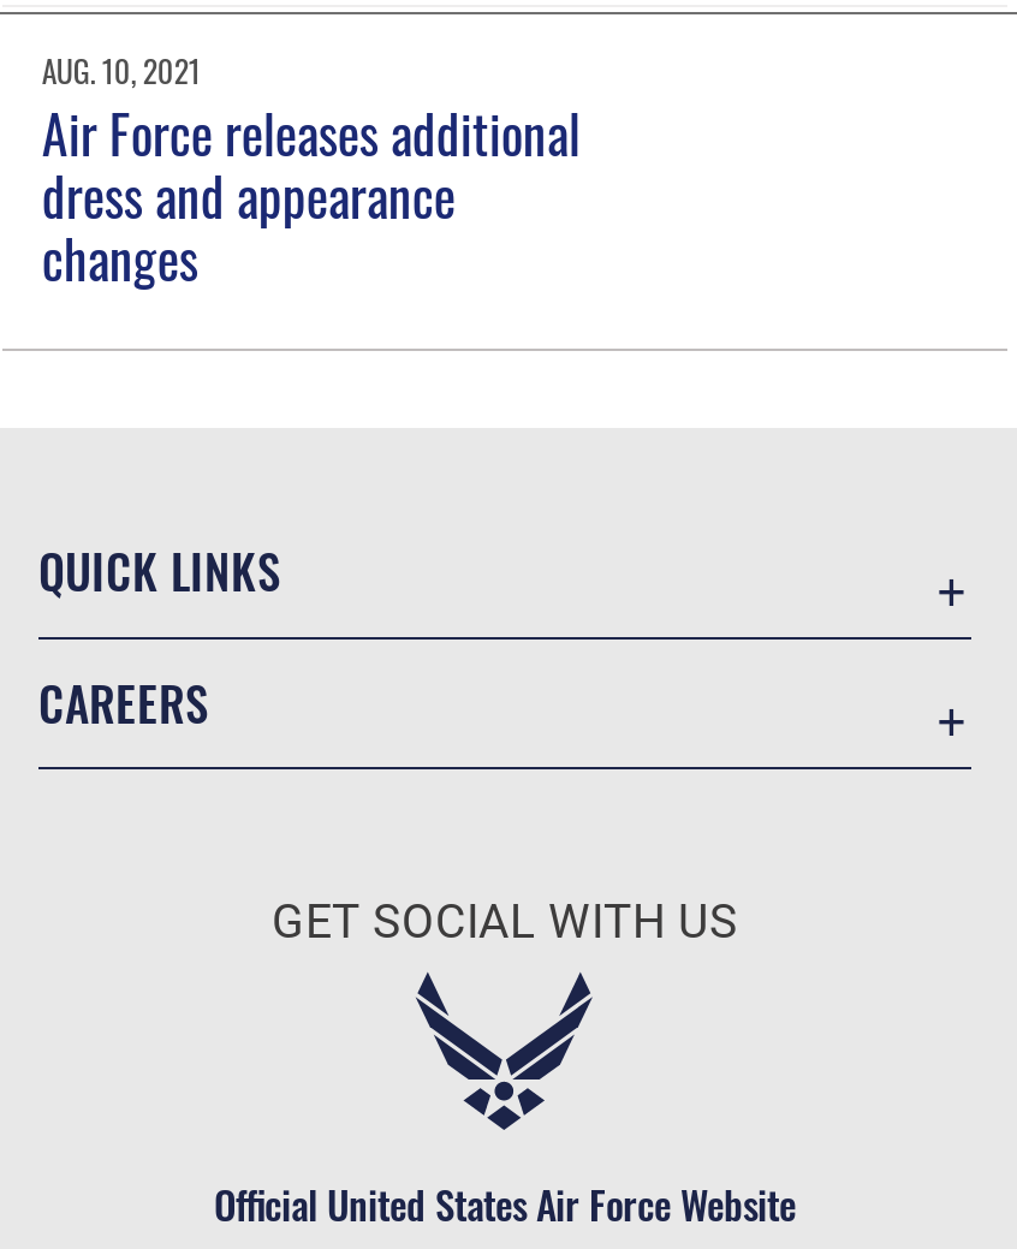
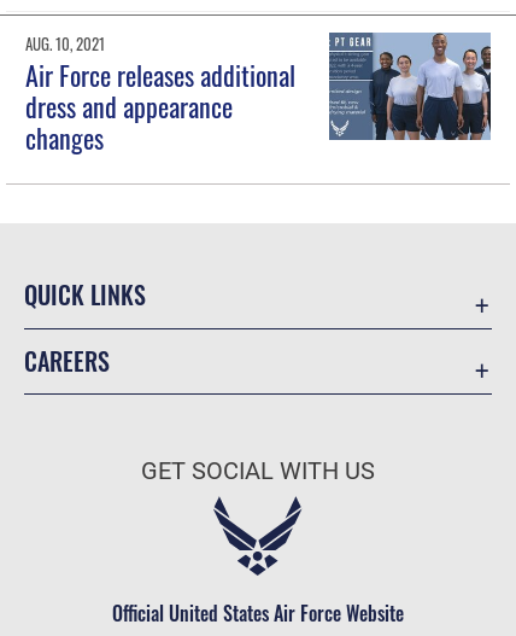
+ [image]
